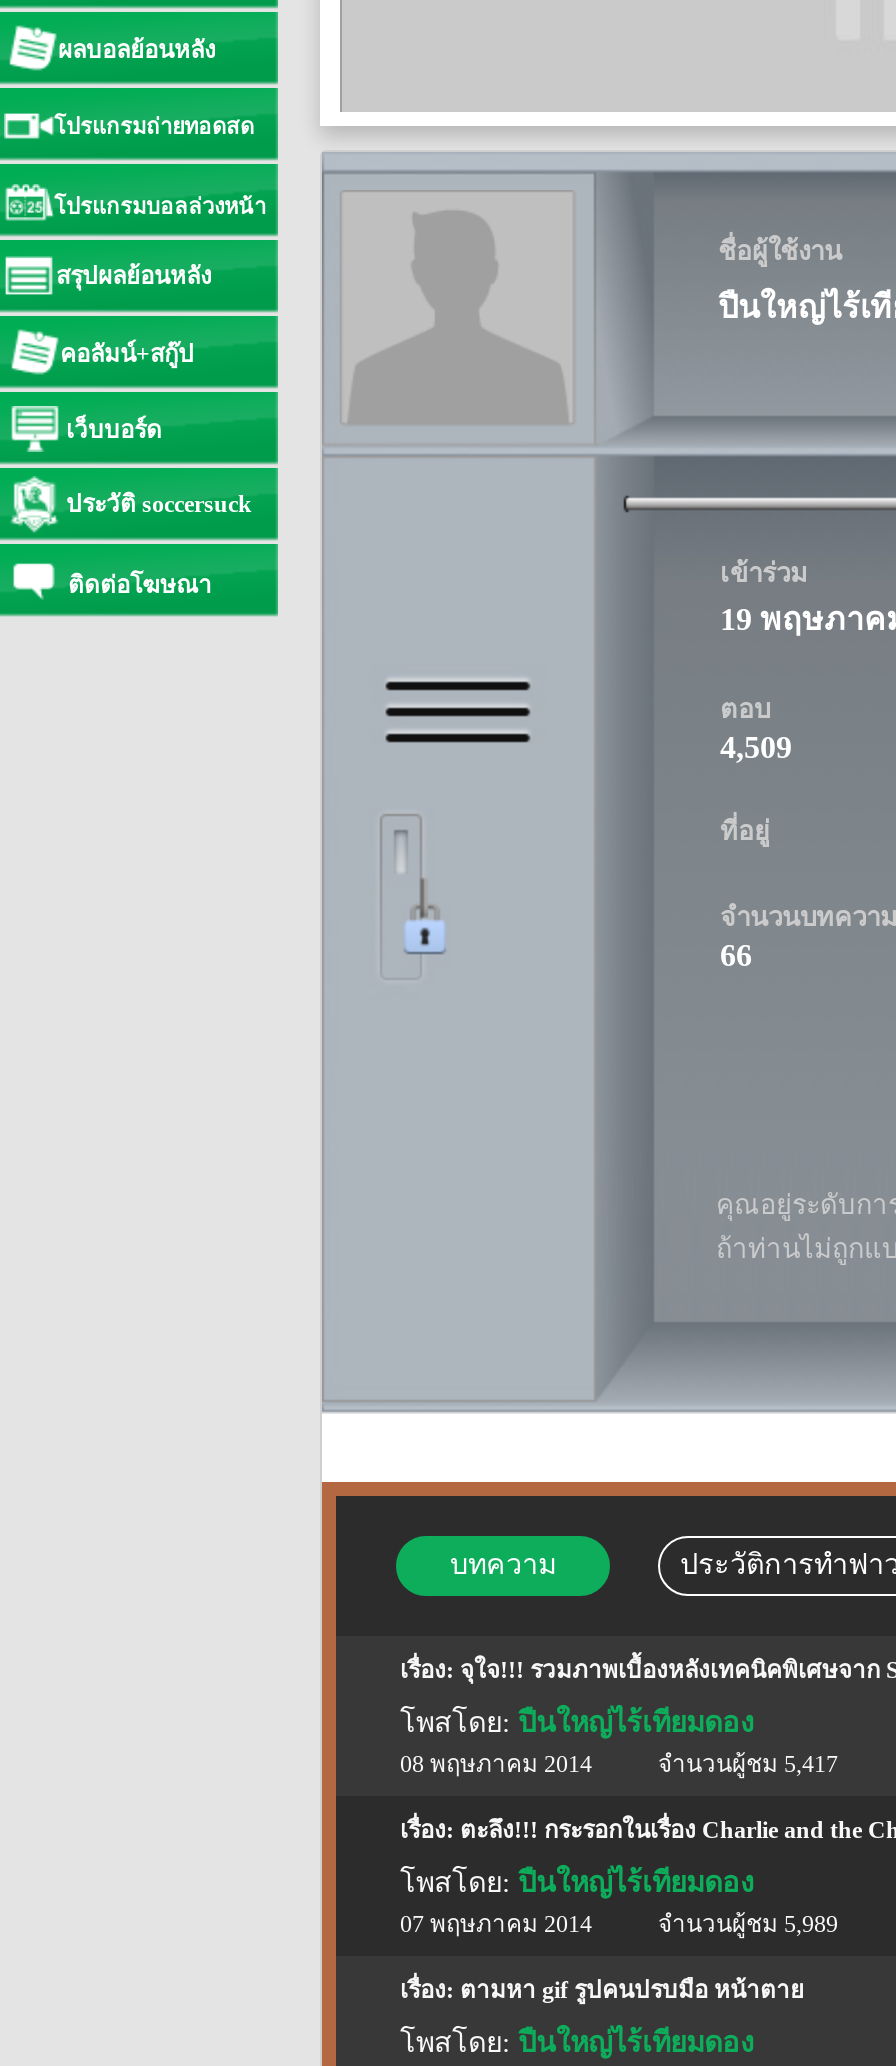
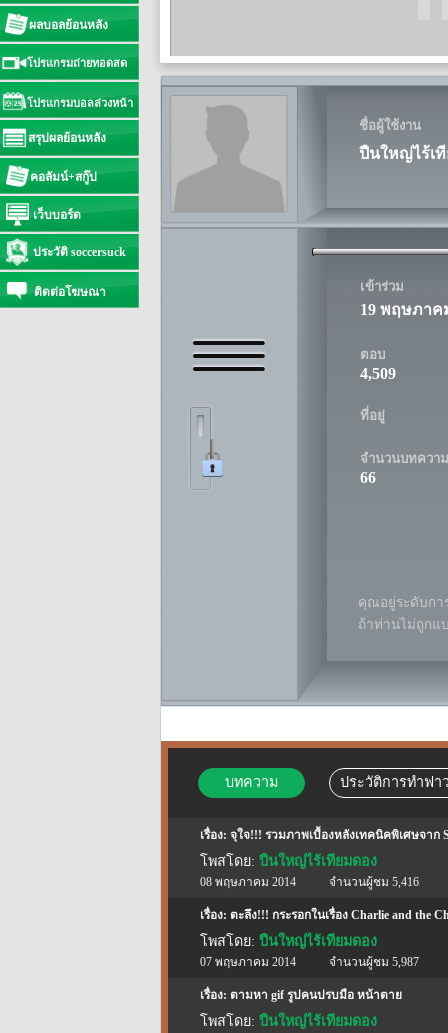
- จำนวนผู้ชม 5,417
+ จำนวนผู้ชม 5,416

- จำนวนผู้ชม 5,989
+ จำนวนผู้ชม 5,987
